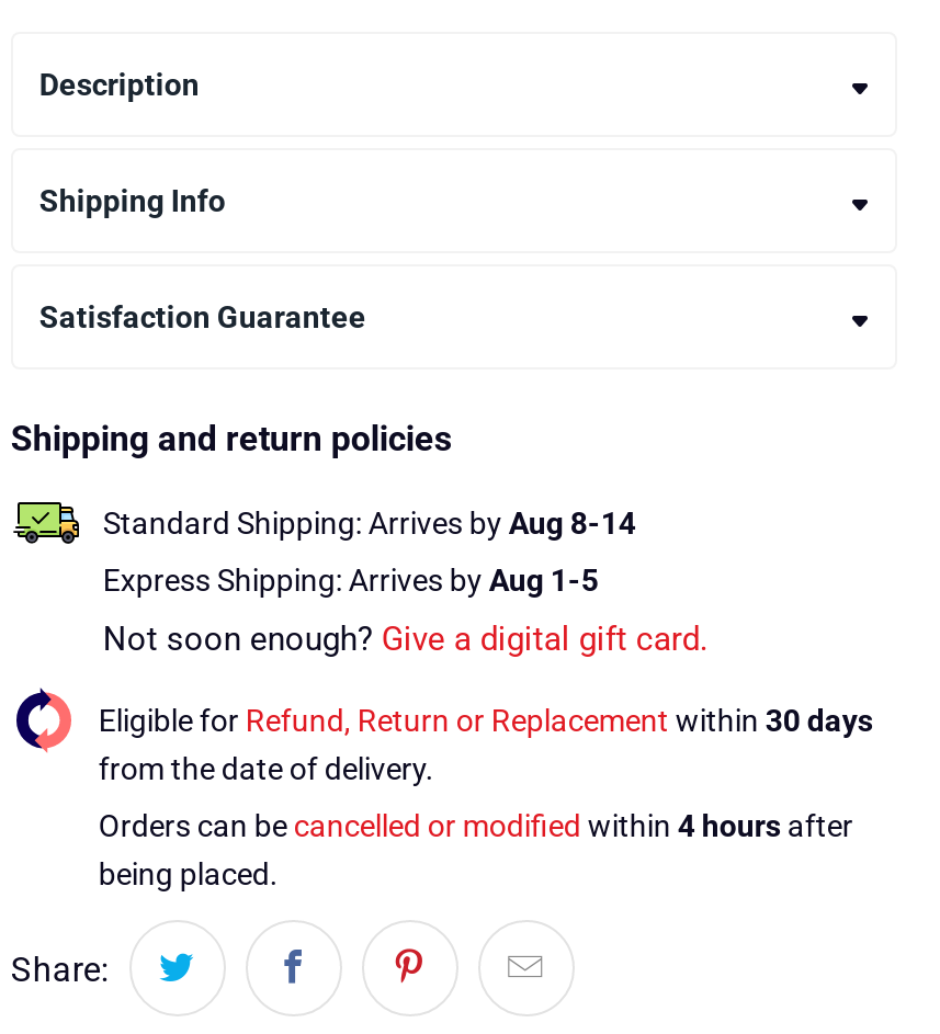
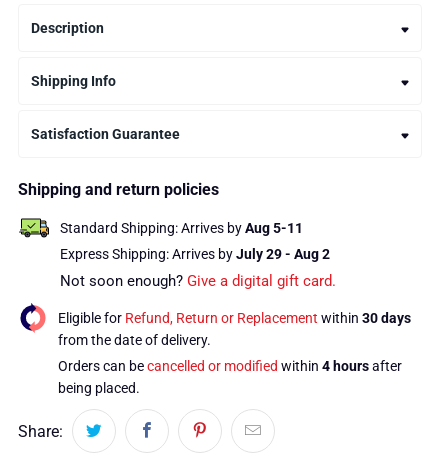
- Standard Shipping: Arrives by Aug 8-14
+ Standard Shipping: Arrives by Aug 5-11

- Express Shipping: Arrives by Aug 1-5
+ Express Shipping: Arrives by July 29 - Aug 2
